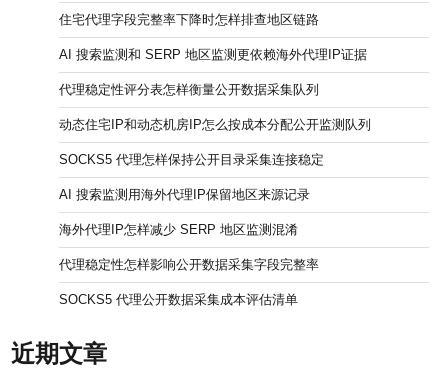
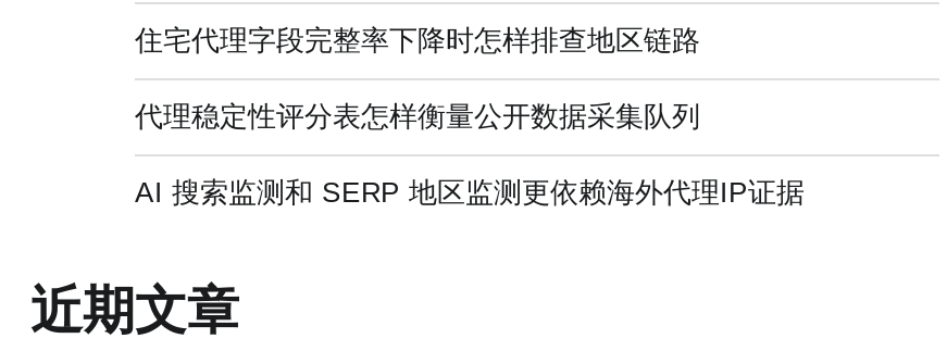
moved down: AI 搜索监测和 SERP 地区监测更依赖海外代理IP证据

moved up: 代理稳定性评分表怎样衡量公开数据采集队列

- 动态住宅IP和动态机房IP怎么按成本分配公开监测队列
- SOCKS5 代理怎样保持公开目录采集连接稳定
- AI 搜索监测用海外代理IP保留地区来源记录
- 海外代理IP怎样减少 SERP 地区监测混淆
- 代理稳定性怎样影响公开数据采集字段完整率
- SOCKS5 代理公开数据采集成本评估清单
